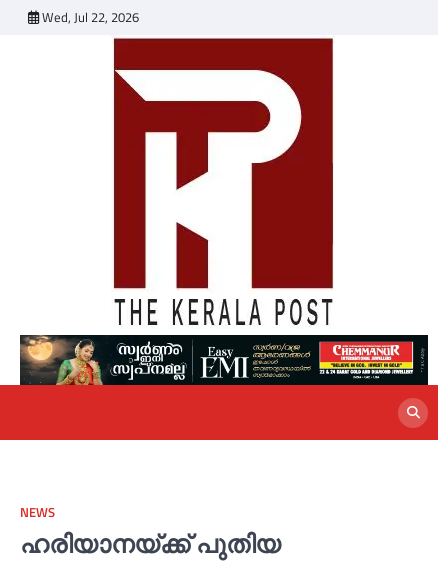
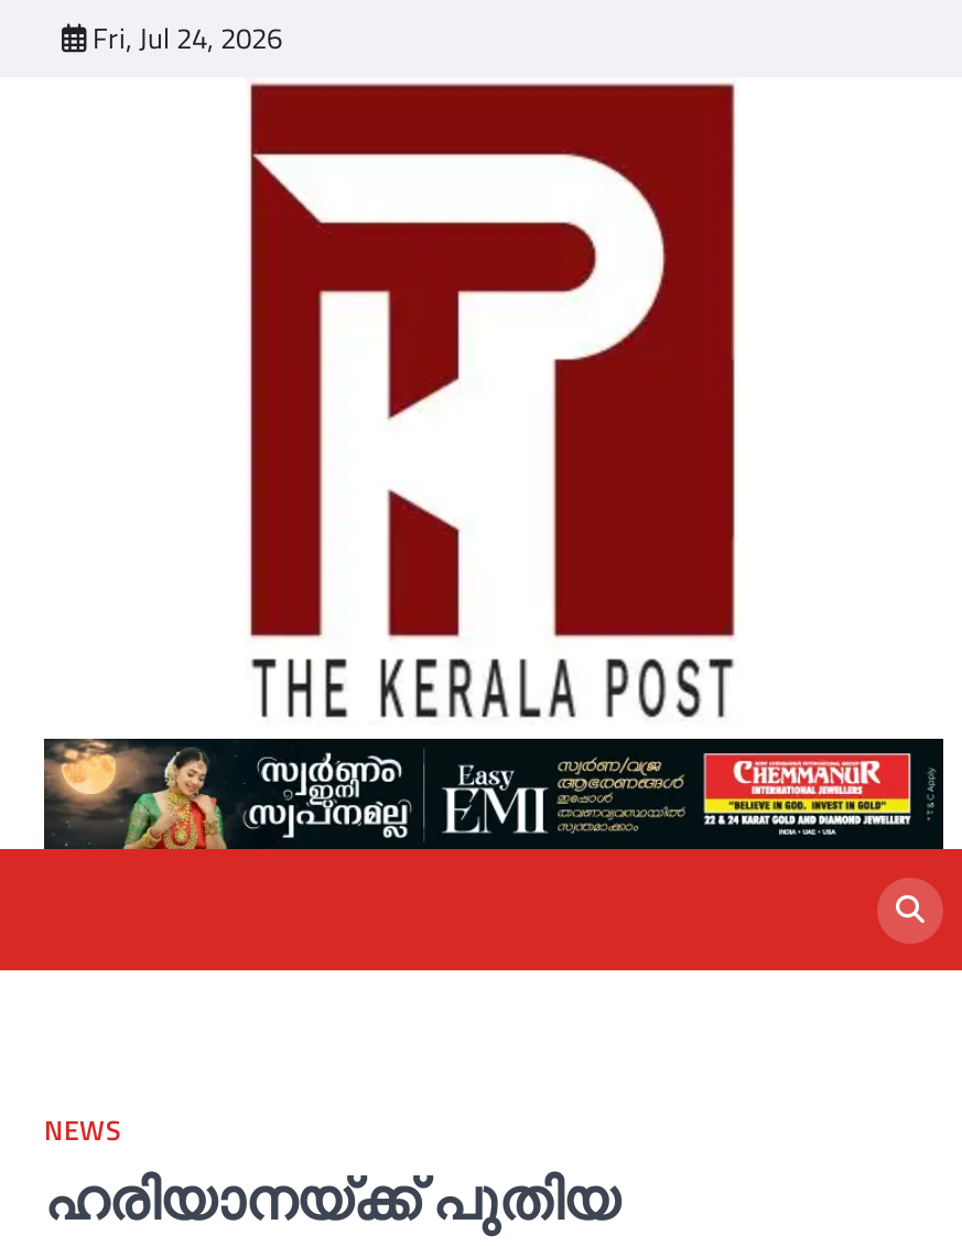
- Wed, Jul 22, 2026
+ Fri, Jul 24, 2026
